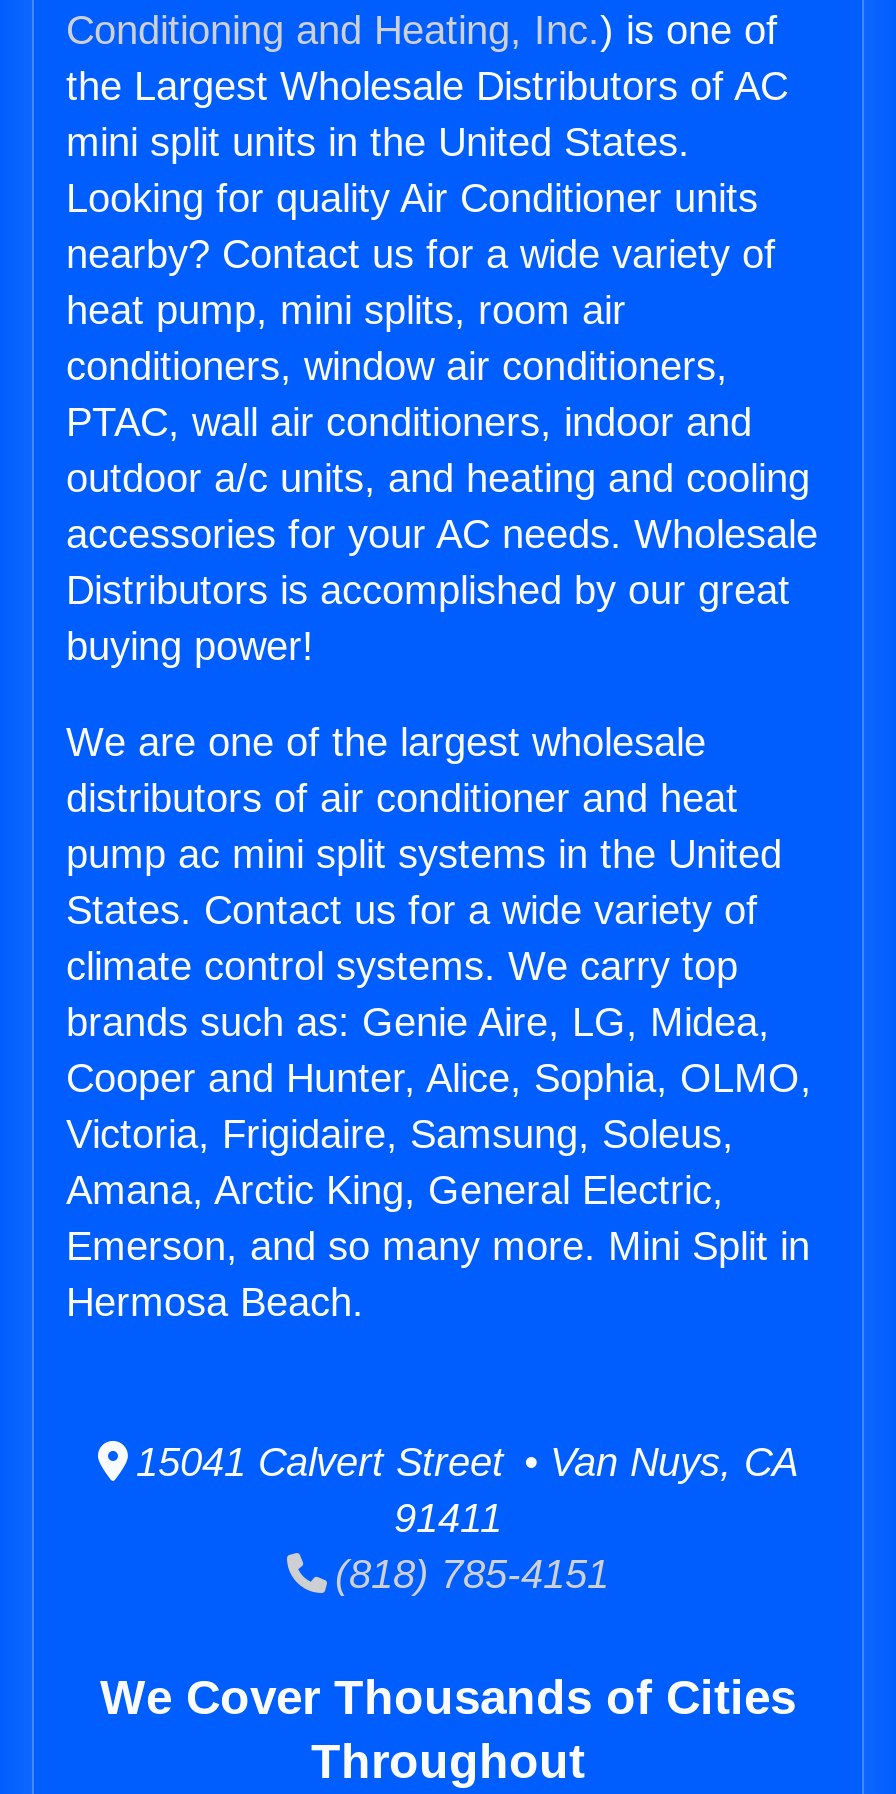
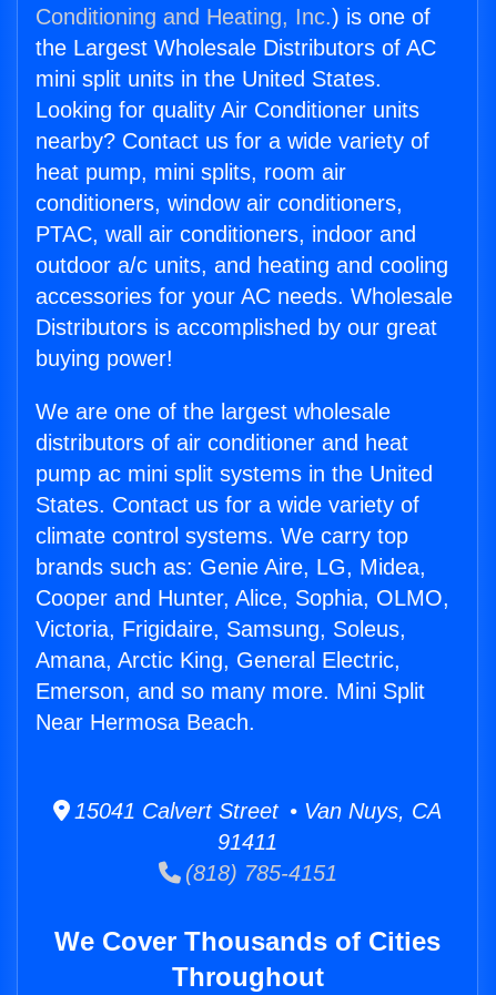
- Emerson, and so many more. Mini Split in
- Hermosa Beach.
+ Emerson, and so many more. Mini Split
+ Near Hermosa Beach.
